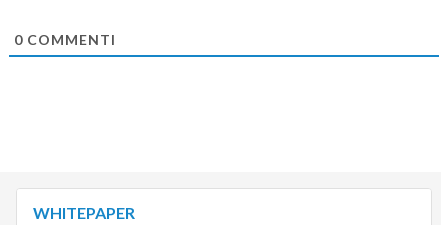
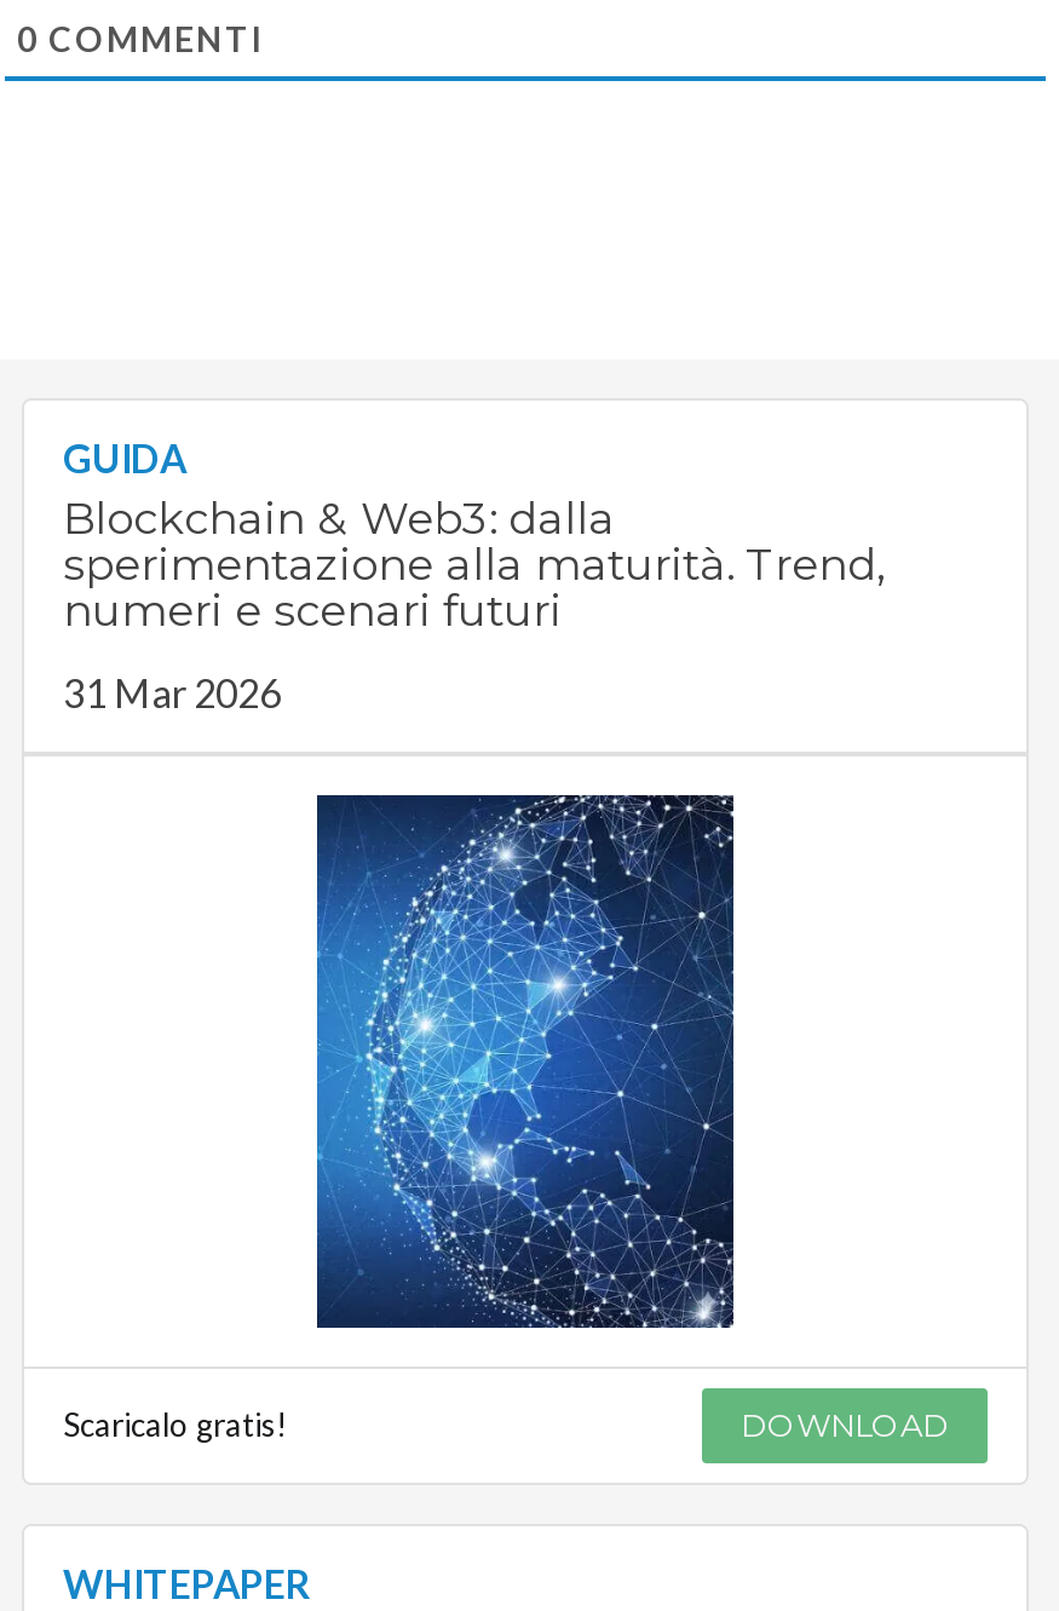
+ GUIDA
+ Blockchain & Web3: dalla
+ sperimentazione alla maturità. Trend,
+ numeri e scenari futuri
+ 31 Mar 2026

+ [image]
+ Scaricalo gratis!
+ DOWNLOAD
